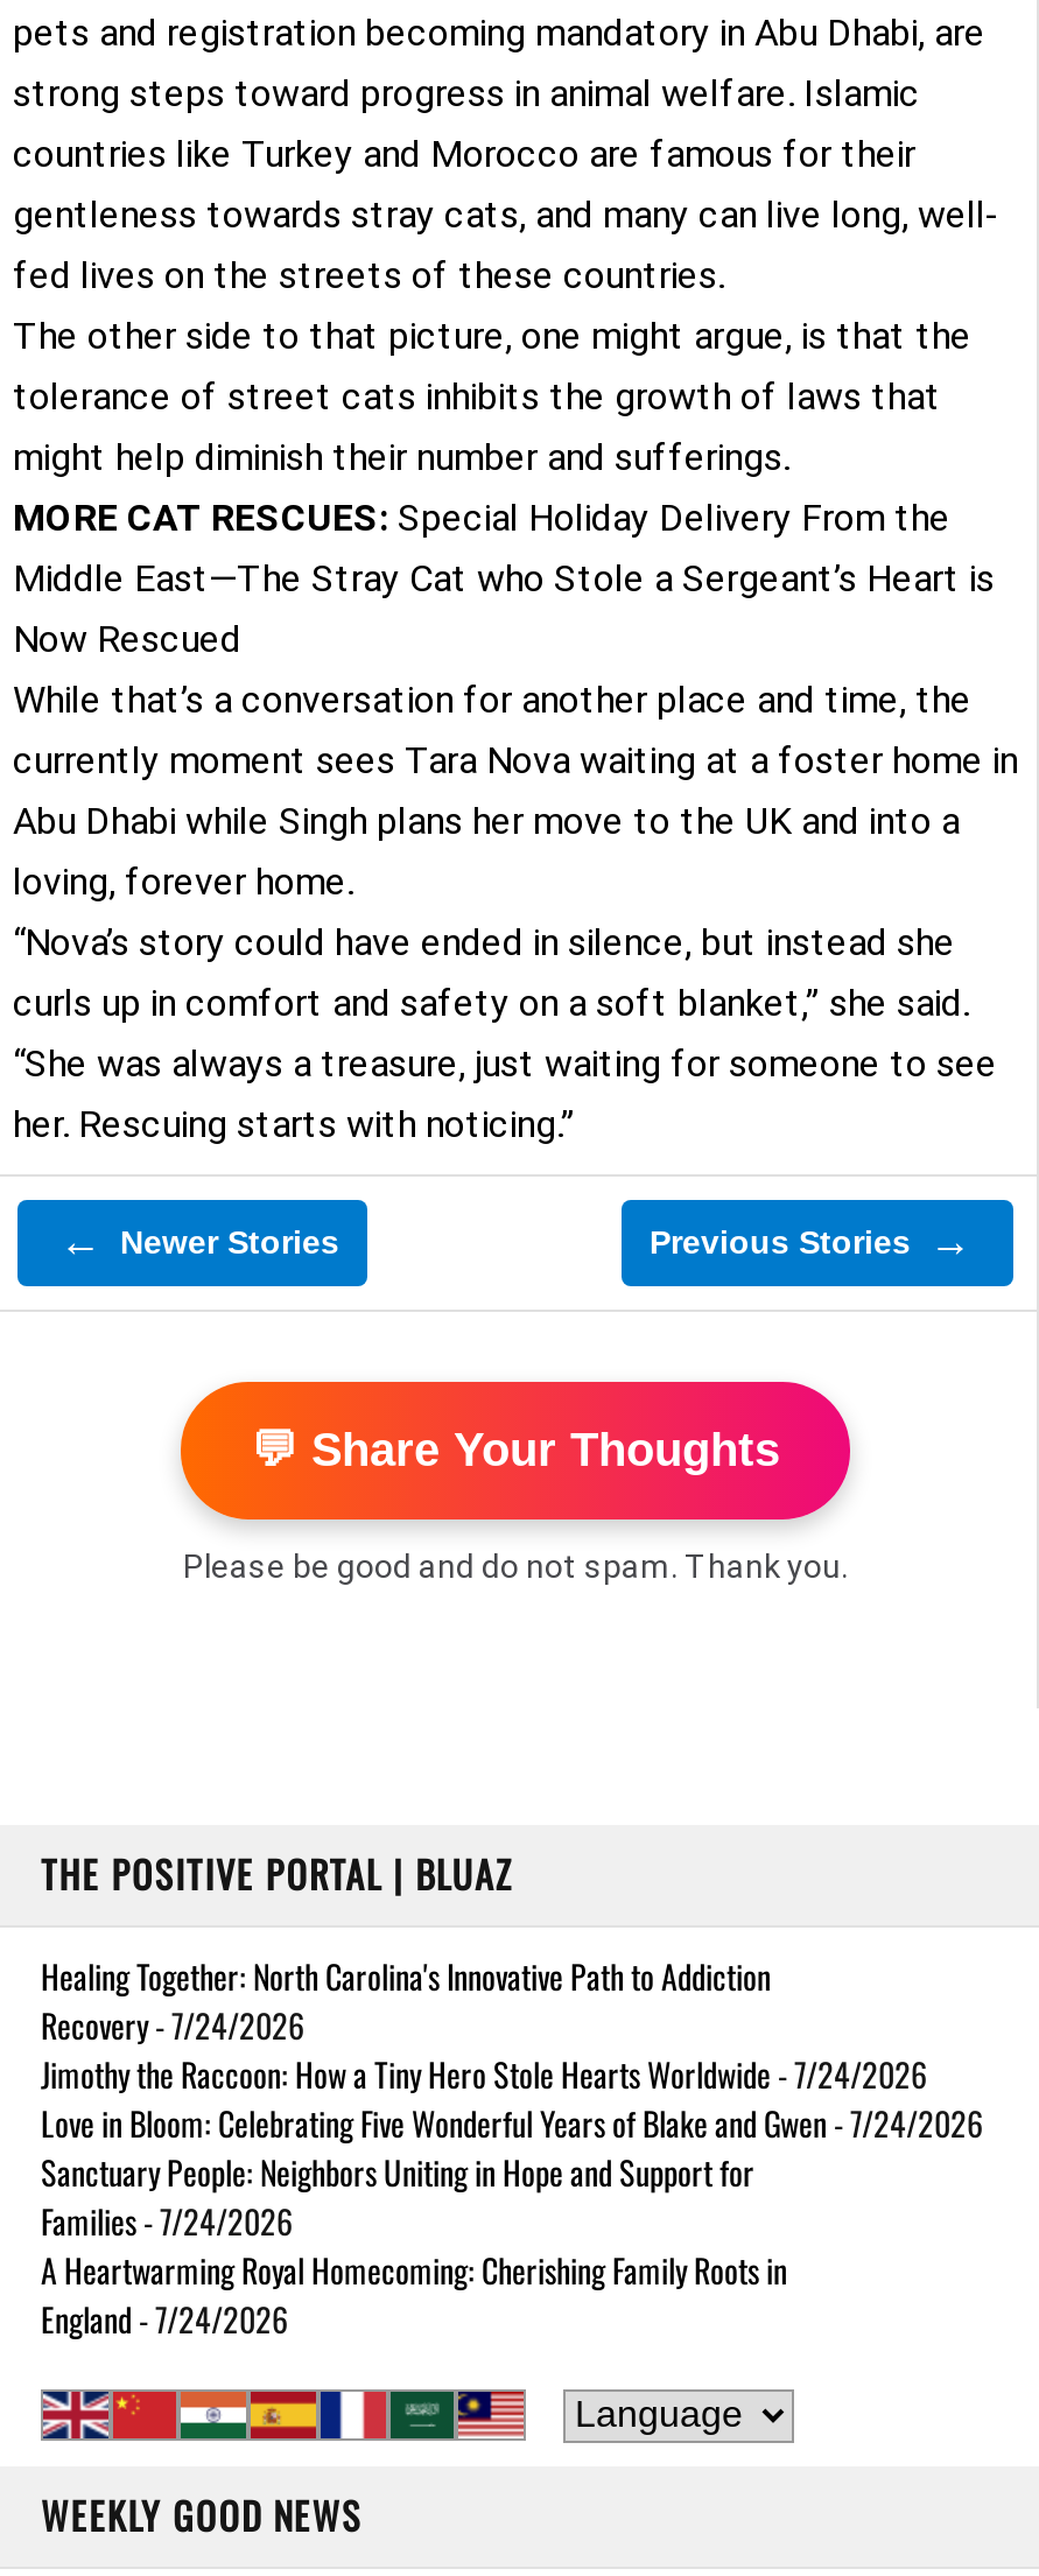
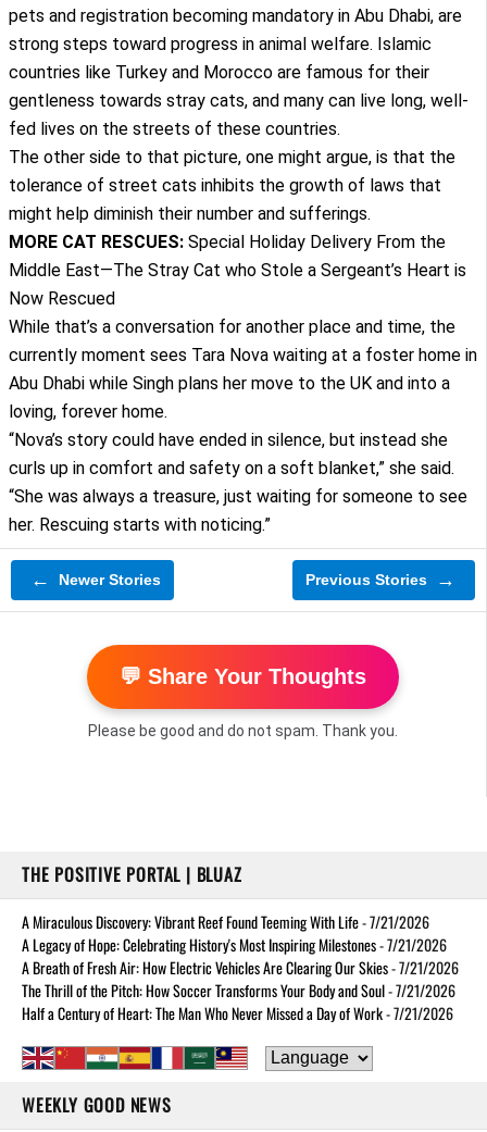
- Healing Together: North Carolina's Innovative Path to Addiction
- Recovery- 7/24/2026
- Jimothy the Raccoon: How a Tiny Hero Stole Hearts Worldwide - 7/24/2026
- Love in Bloom: Celebrating Five Wonderful Years of Blake and Gwen - 7/24/2026
- Sanctuary People: Neighbors Uniting in Hope and Support for
- Families- 7/24/2026
- A Heartwarming Royal Homecoming: Cherishing Family Roots in
- England - 7/24/2026
+ A Miraculous Discovery: Vibrant Reef Found Teeming With Life - 7/21/2026
+ A Legacy of Hope: Celebrating History's Most Inspiring Milestones - 7/21/2026
+ A Breath of Fresh Air: How Electric Vehicles Are Clearing Our Skies - 7/21/2026
+ The Thrill of the Pitch: How Soccer Transforms Your Body and Soul - 7/21/2026
+ Half a Century of Heart: The Man Who Never Missed a Day of Work - 7/21/2026
